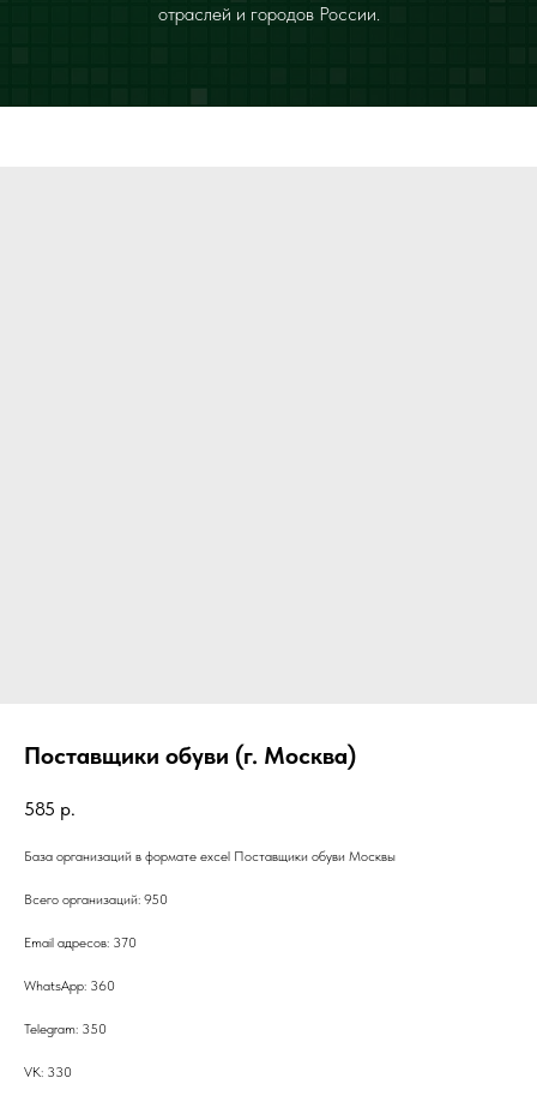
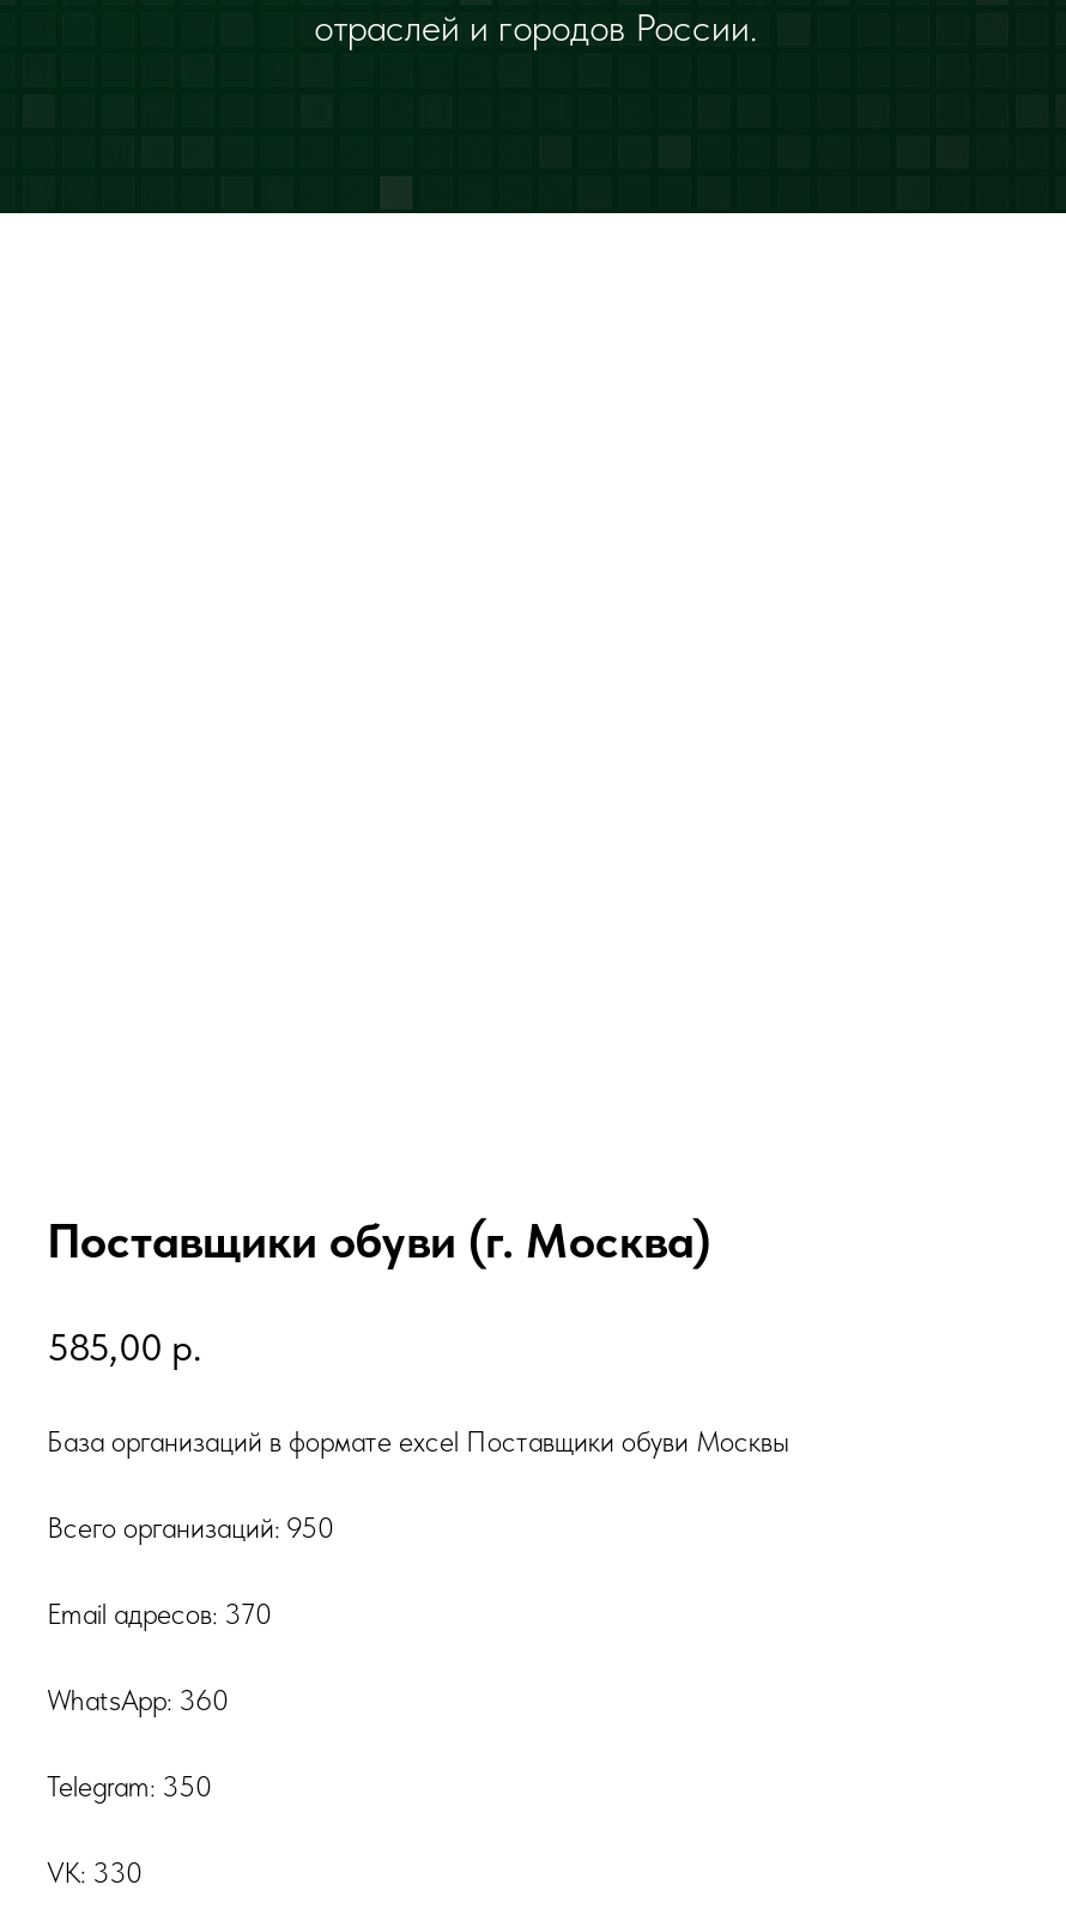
- 585 р.
+ 585,00 р.
